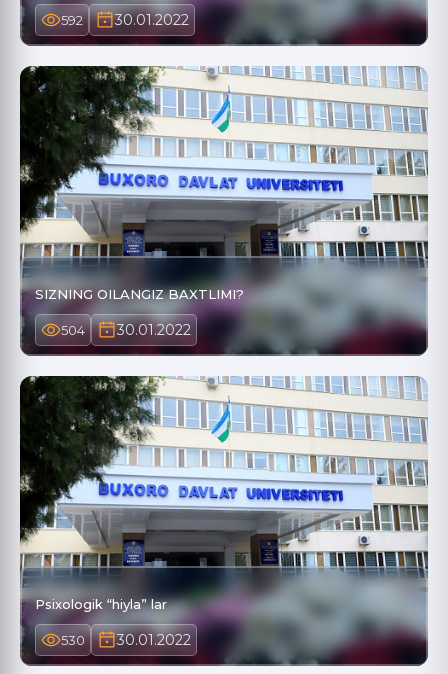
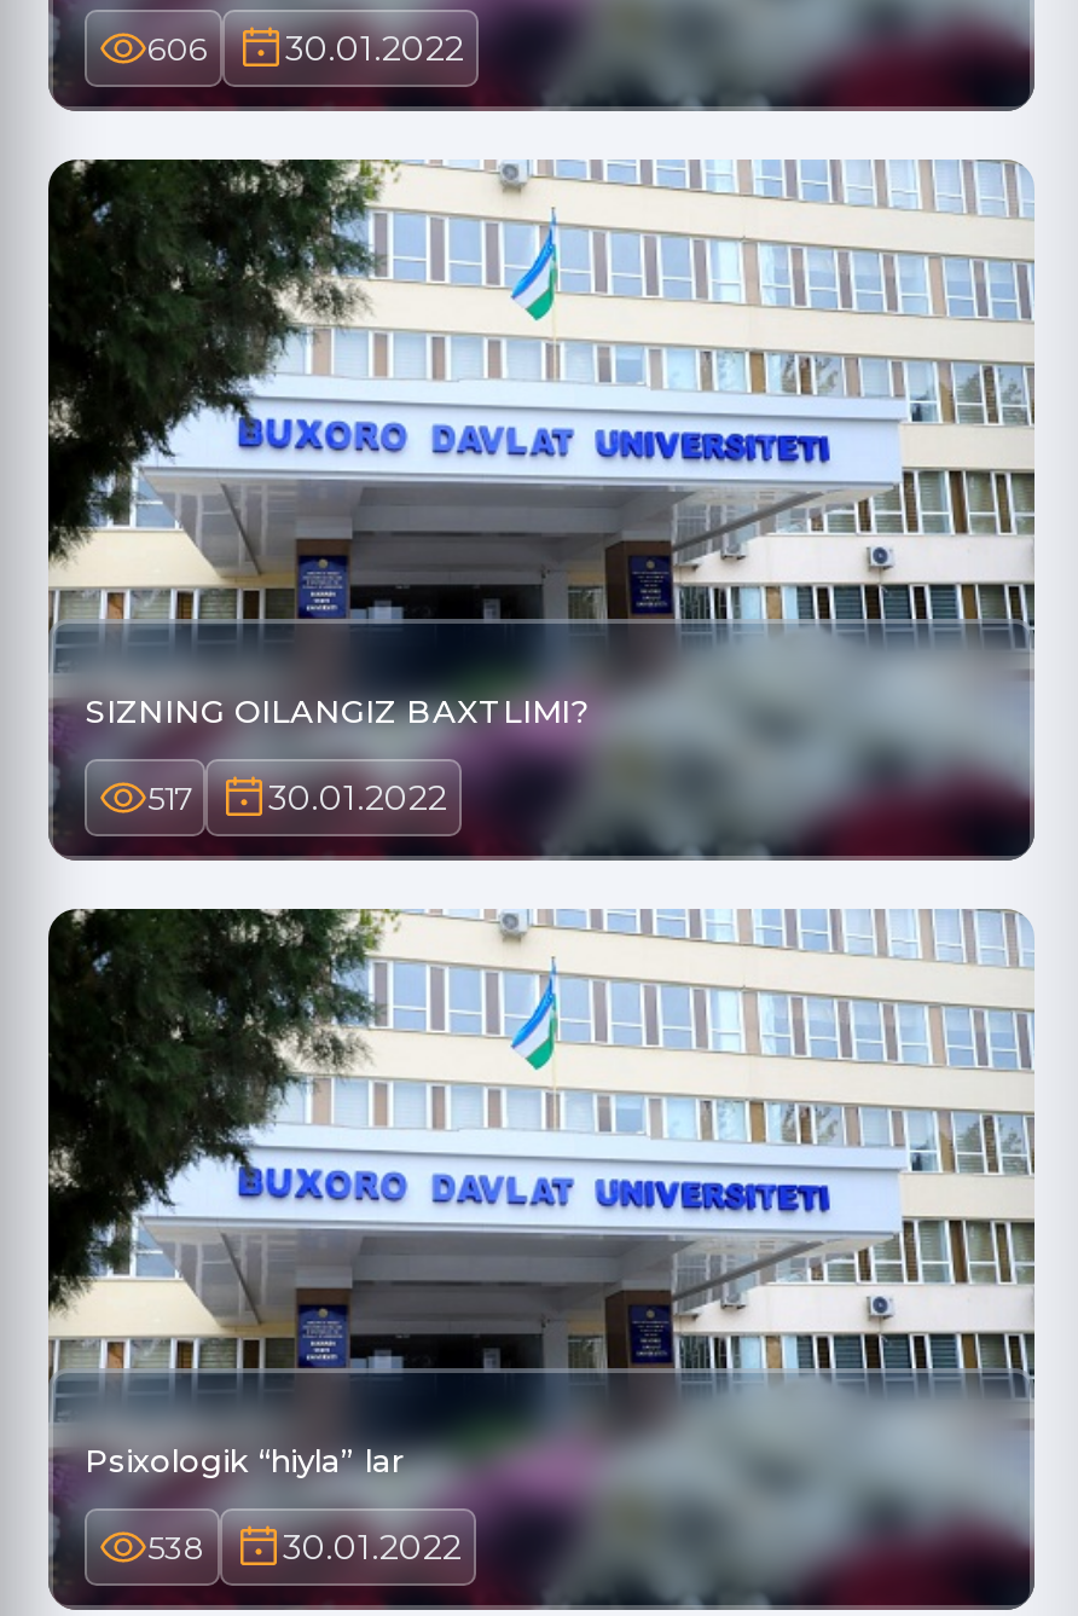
- 592 30.01.2022
+ 606 30.01.2022

- 504 30.01.2022
+ 517 30.01.2022

- 530 30.01.2022
+ 538 30.01.2022
